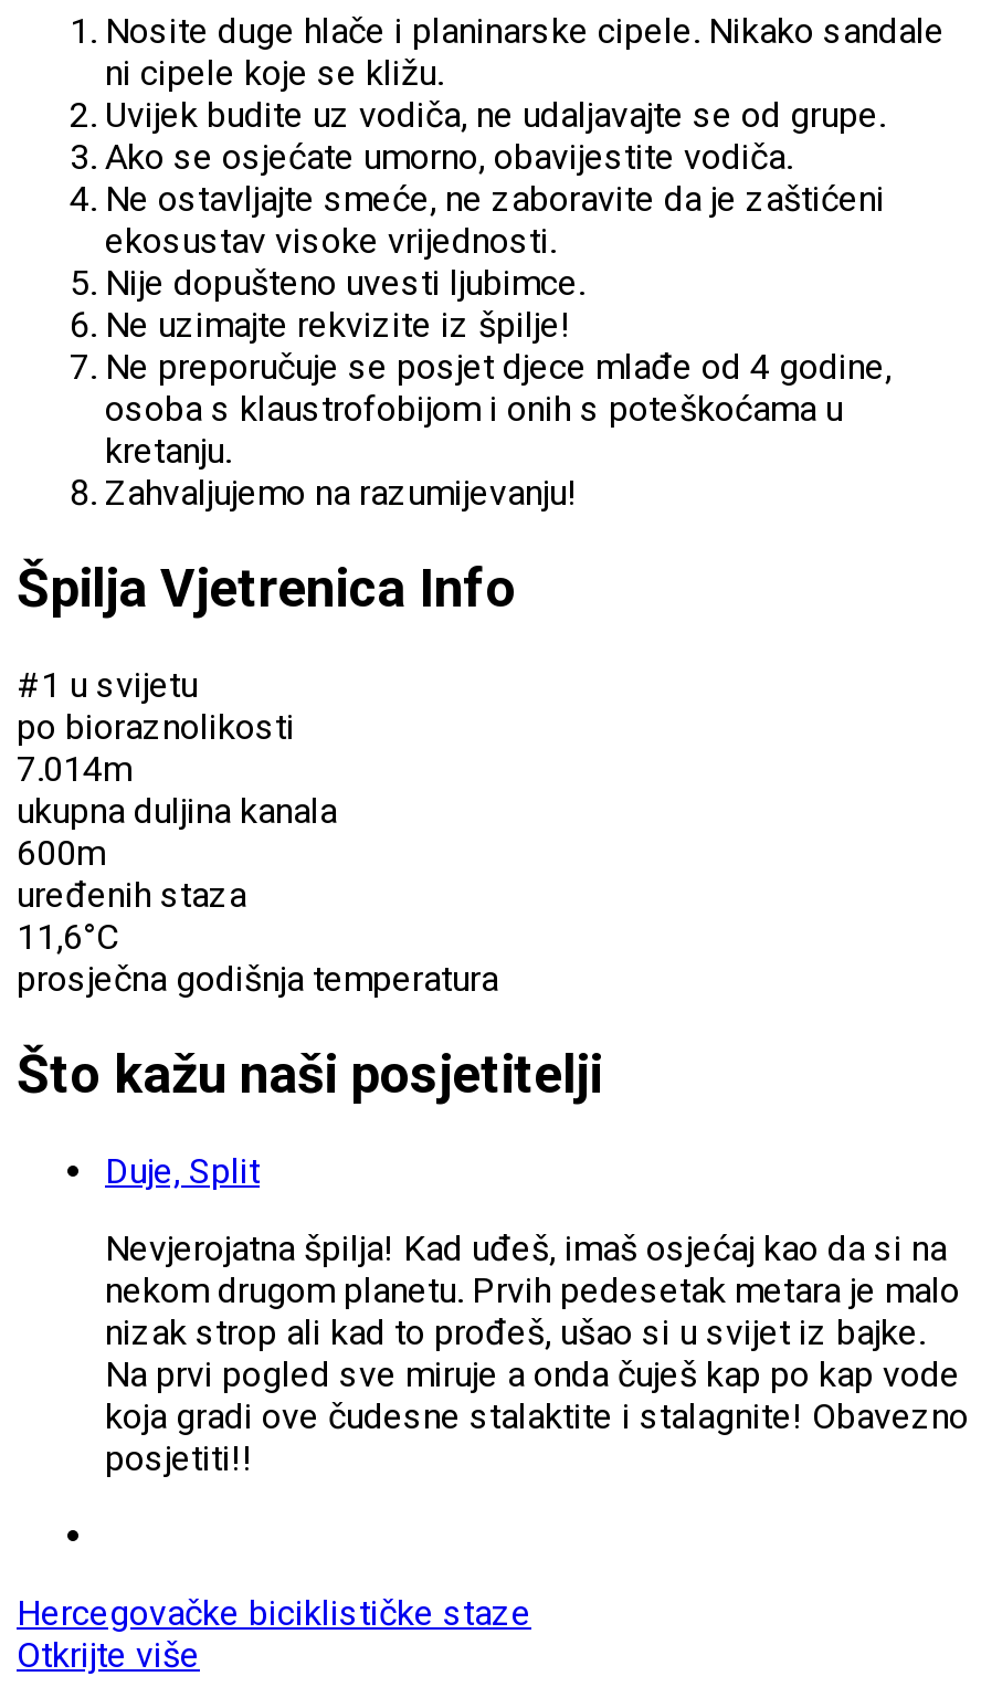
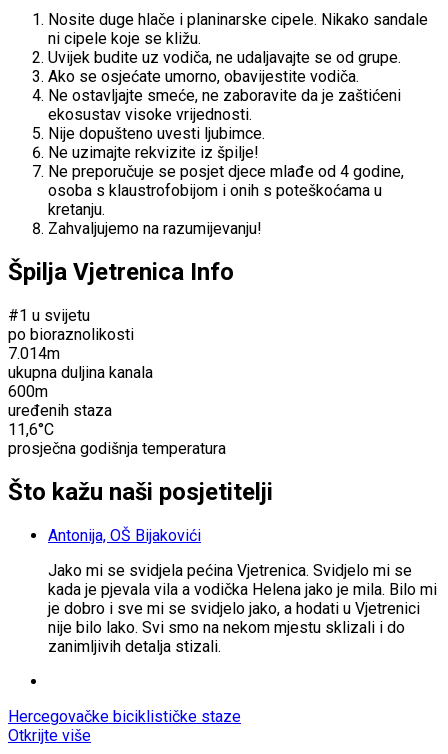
- Duje, Split
+ Antonija, OŠ Bijakovići

- Nevjerojatna špilja! Kad uđeš, imaš osjećaj kao da si na
- nekom drugom planetu. Prvih pedesetak metara je malo
- nizak strop ali kad to prođeš, ušao si u svijet iz bajke.
- Na prvi pogled sve miruje a onda čuješ kap po kap vode
- koja gradi ove čudesne stalaktite i stalagnite! Obavezno
- posjetiti!!
+ Jako mi se svidjela pećina Vjetrenica. Svidjelo mi se
+ kada je pjevala vila a vodička Helena jako je mila. Bilo mi
+ je dobro i sve mi se svidjelo jako, a hodati u Vjetrenici
+ nije bilo lako. Svi smo na nekom mjestu sklizali i do
+ zanimljivih detalja stizali.
